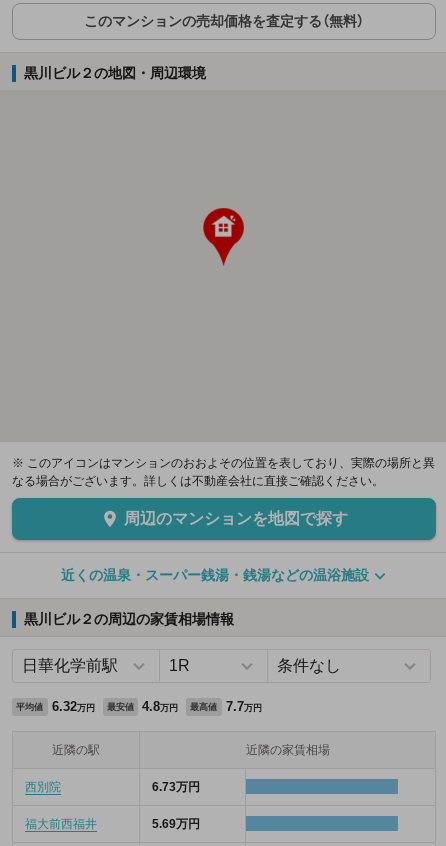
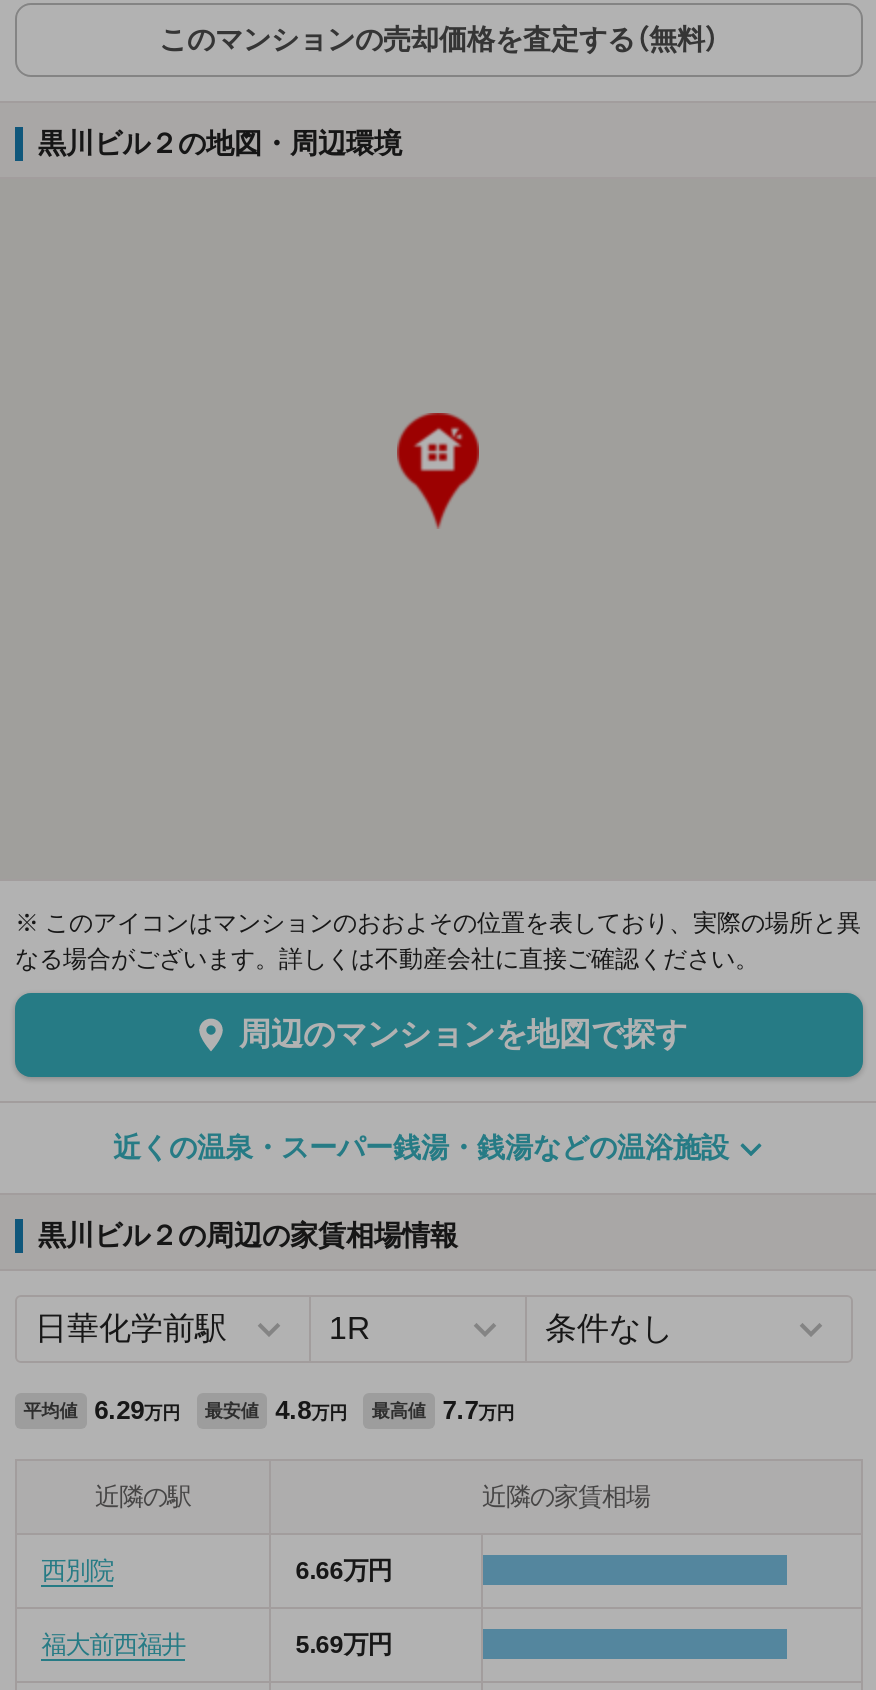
- 平均値 6.32万円 最安値 4.8万円 最高値 7.7万円
+ 平均値 6.29万円 最安値 4.8万円 最高値 7.7万円

- 6.73万円
+ 6.66万円
